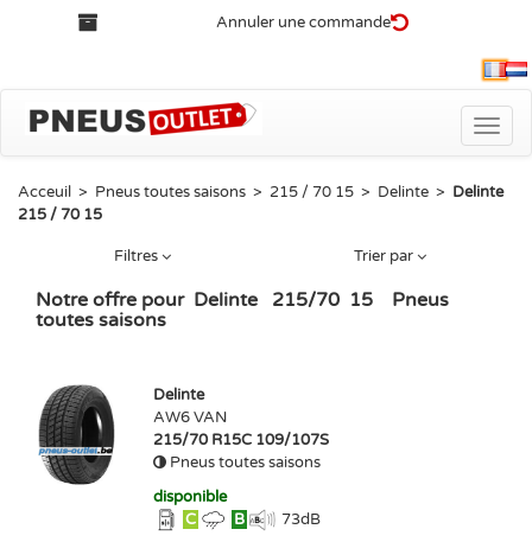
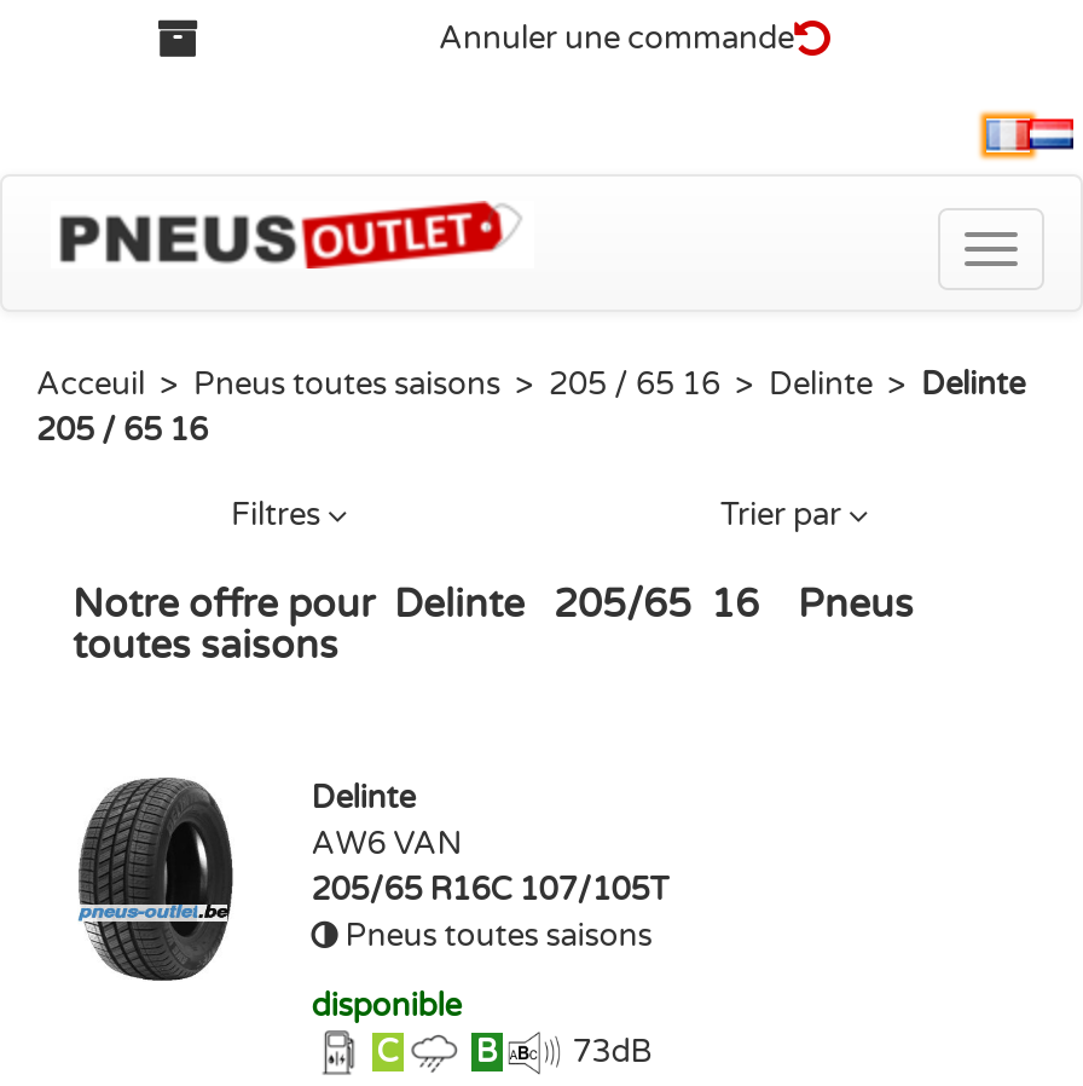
- Acceuil > Pneus toutes saisons > 215 / 70 15 > Delinte > Delinte
+ Acceuil > Pneus toutes saisons > 205 / 65 16 > Delinte > Delinte

- 215 / 70 15
+ 205 / 65 16

- Notre offre pour Delinte 215/70 15
+ Notre offre pour Delinte 205/65 16

- 215/70 R15C 109/107S
+ 205/65 R16C 107/105T
